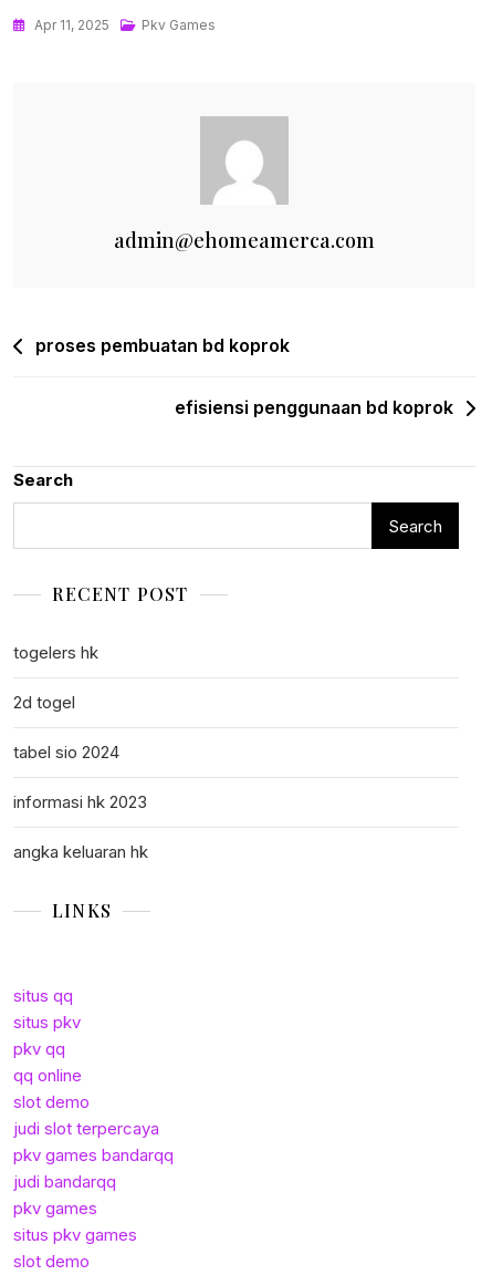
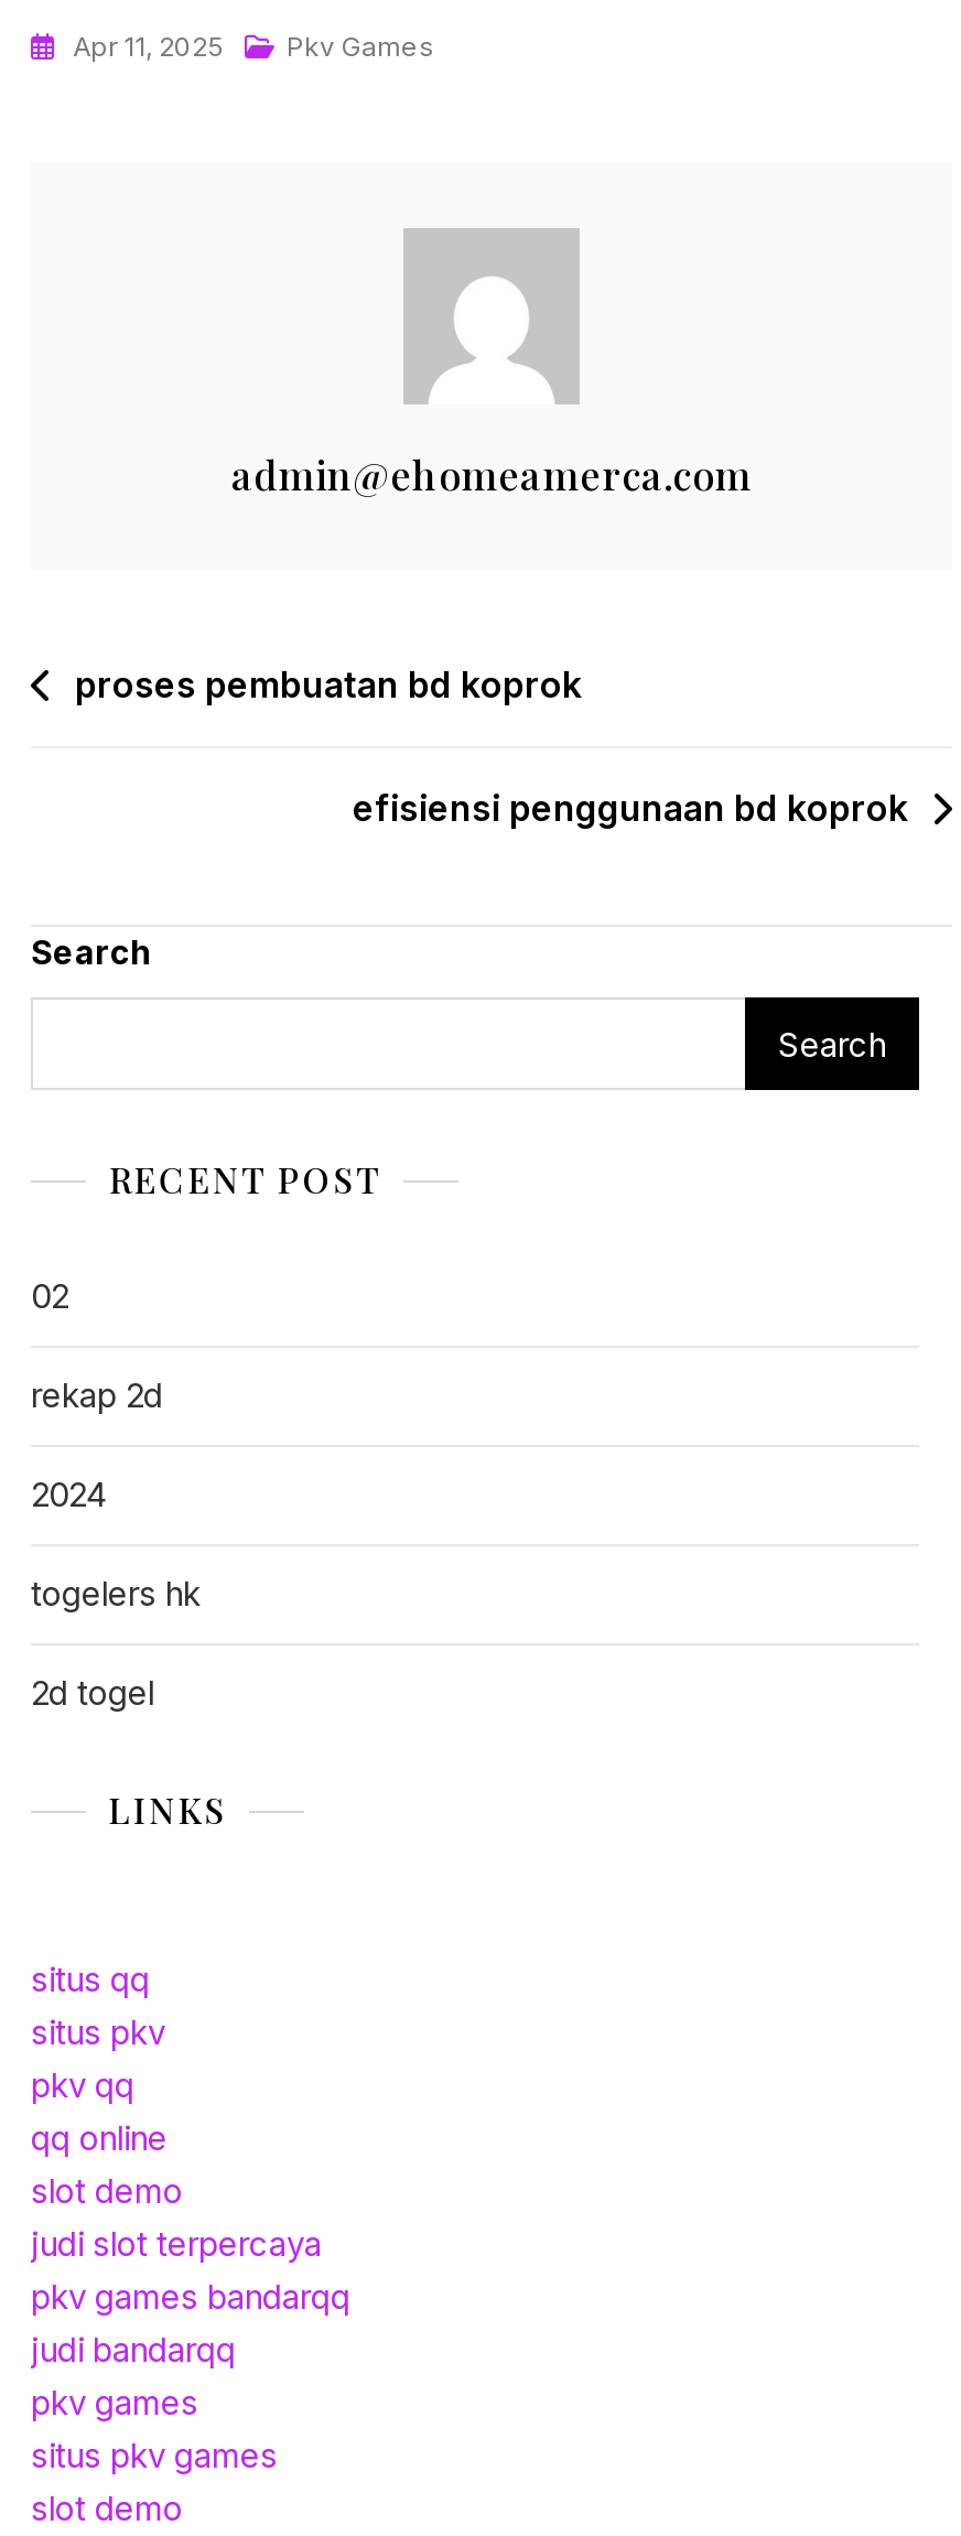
+ 02
+ rekap 2d
+ 2024

moved down: togelers hk | 2d togel

- tabel sio 2024
- informasi hk 2023
- angka keluaran hk
